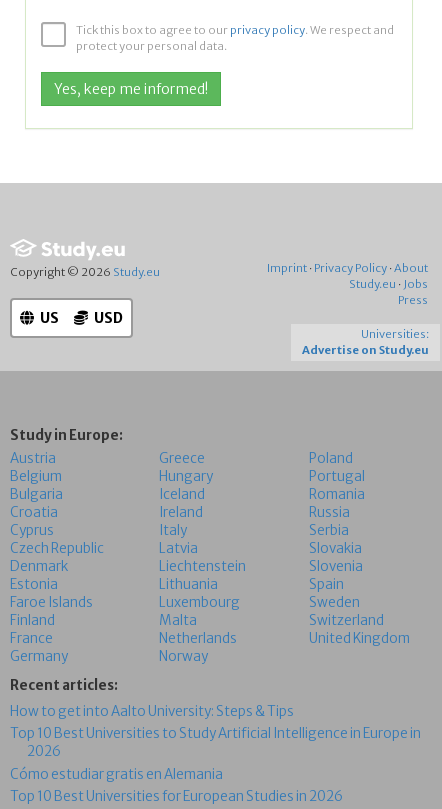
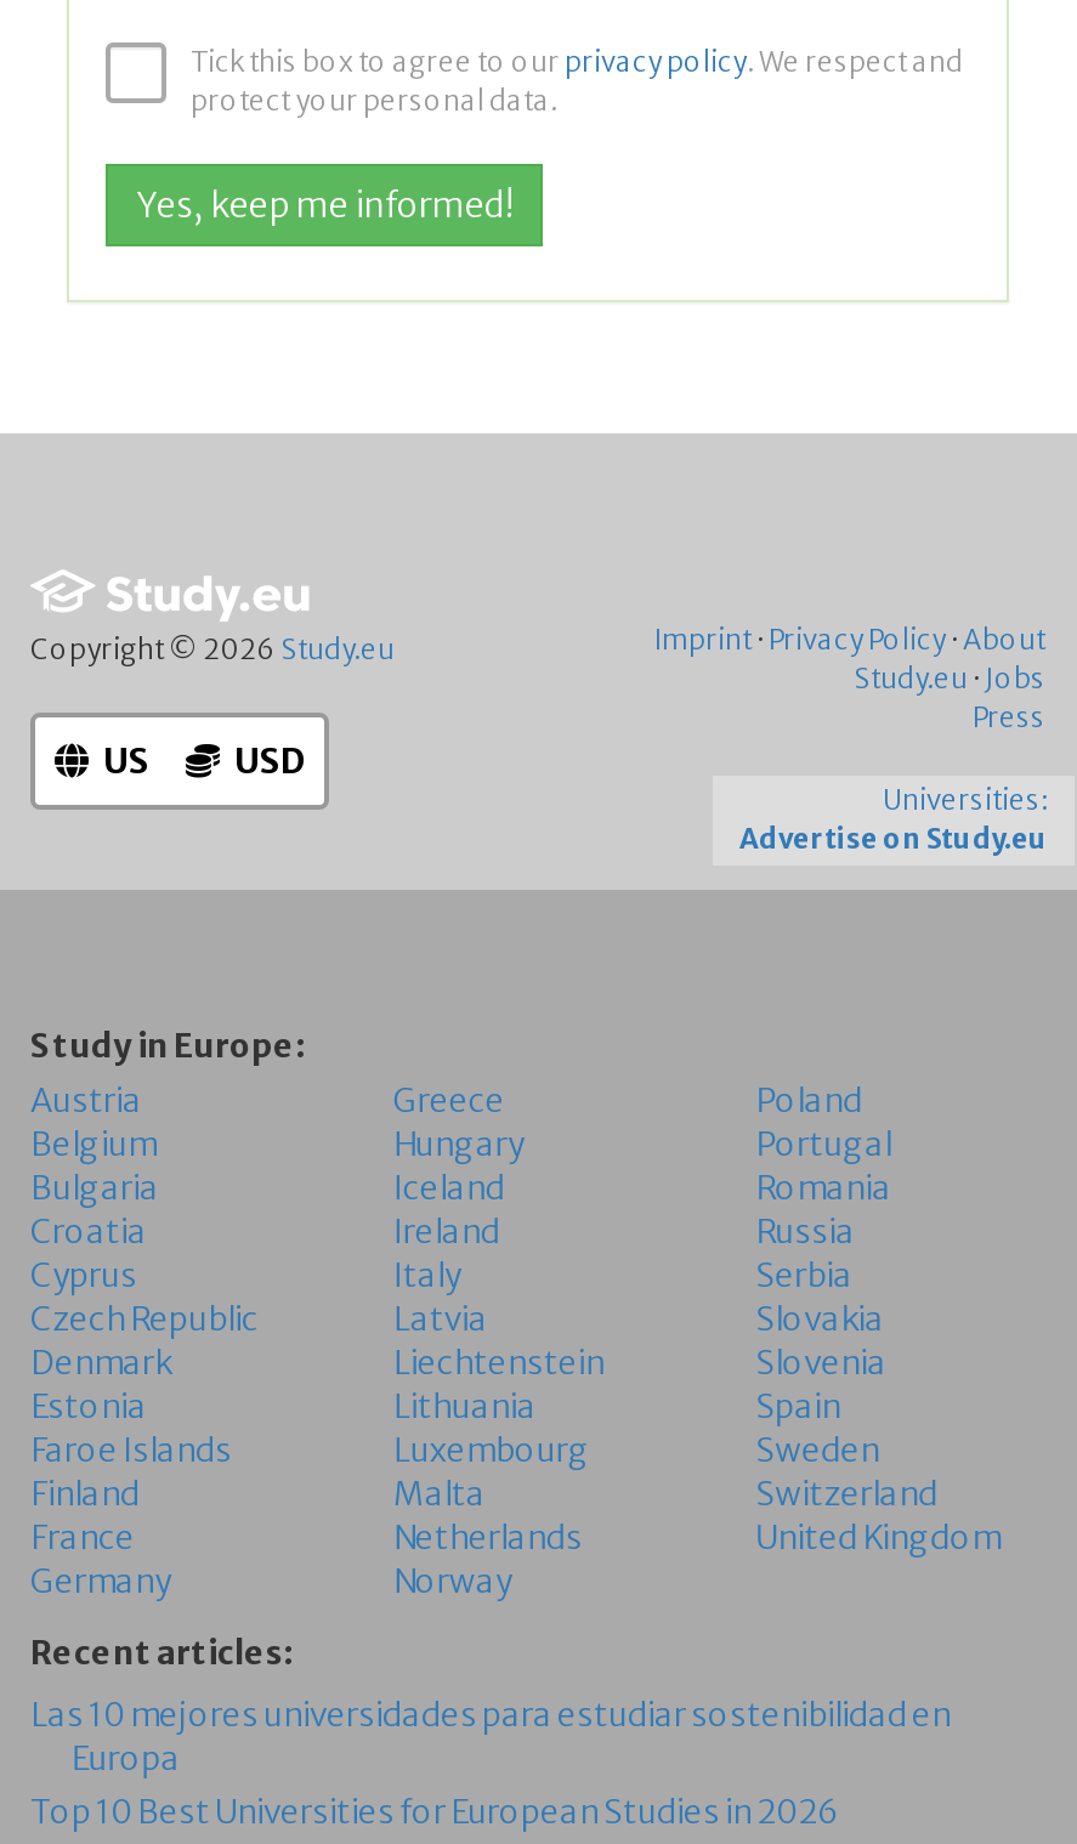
- How to get into Aalto University: Steps & Tips
- Top 10 Best Universities to Study Artificial Intelligence in Europe in
- 2026
- Cómo estudiar gratis en Alemania
+ Las 10 mejores universidades para estudiar sostenibilidad en
+ Europa
